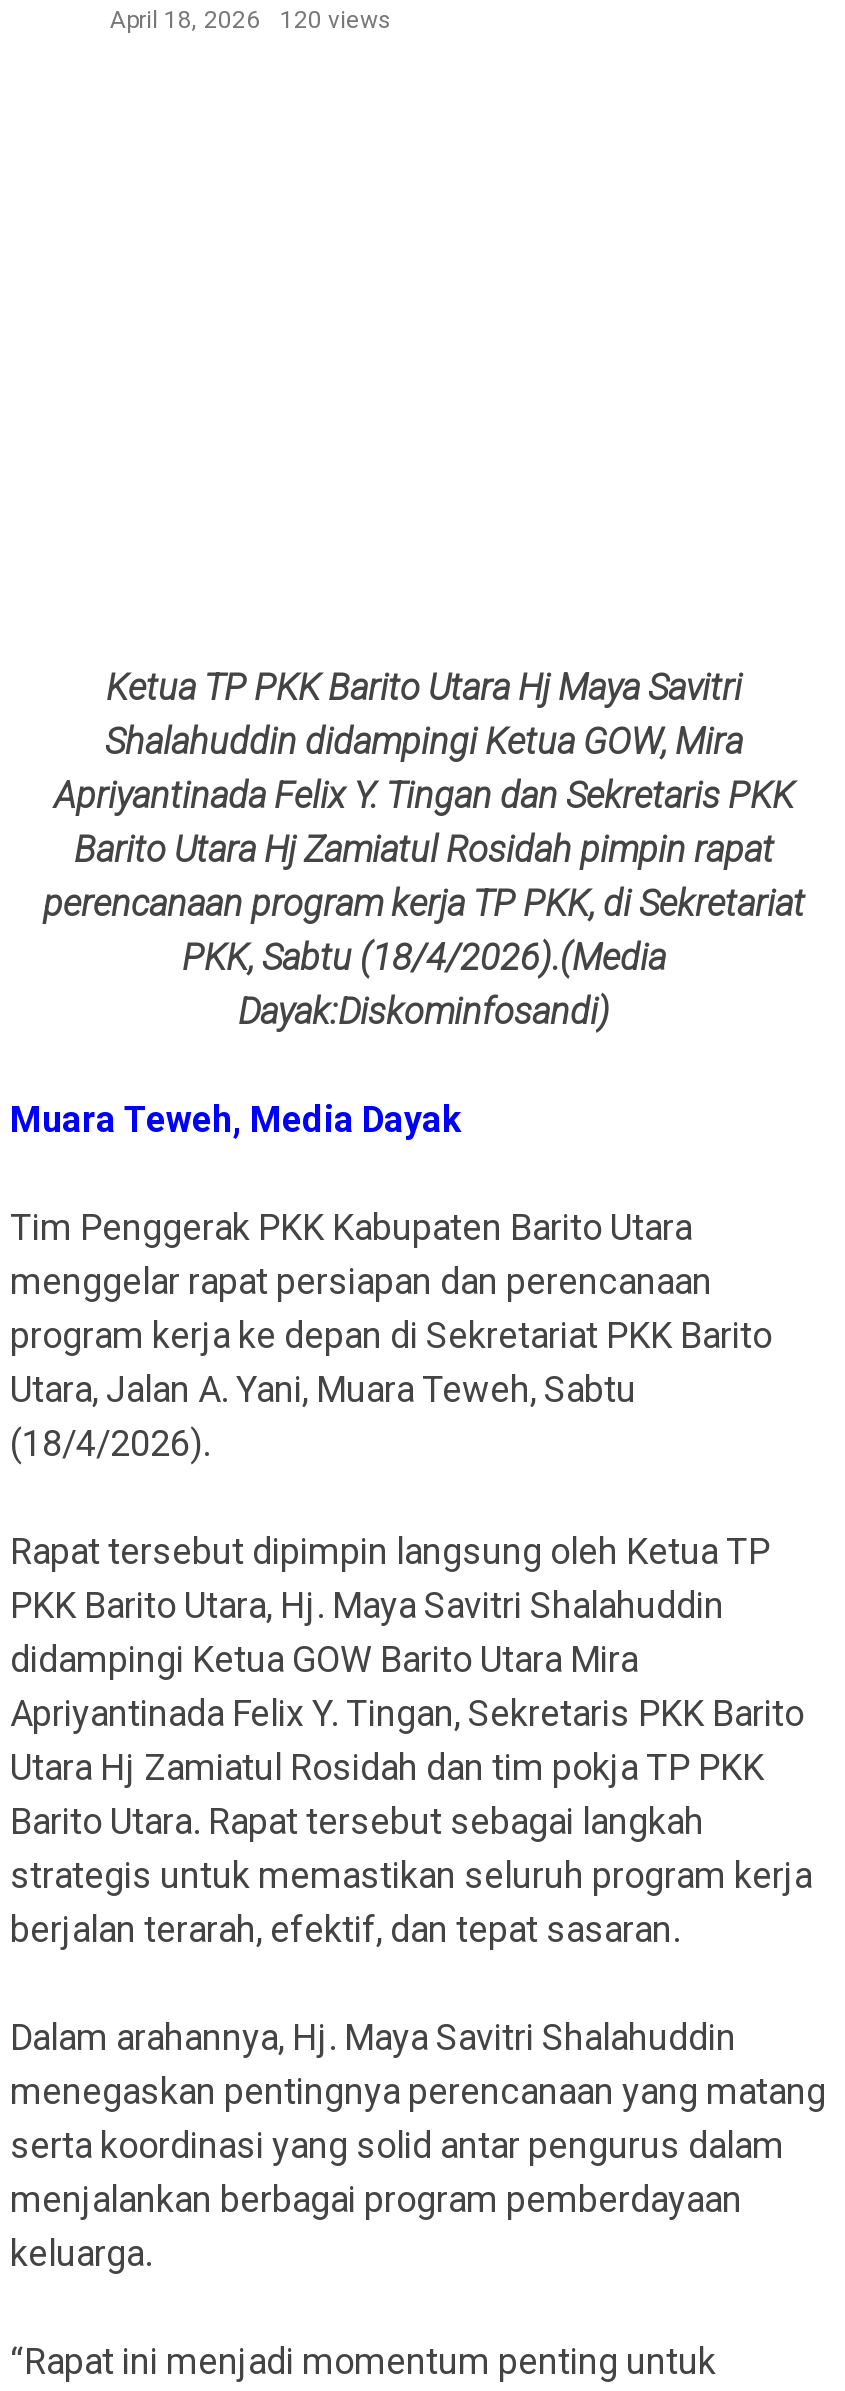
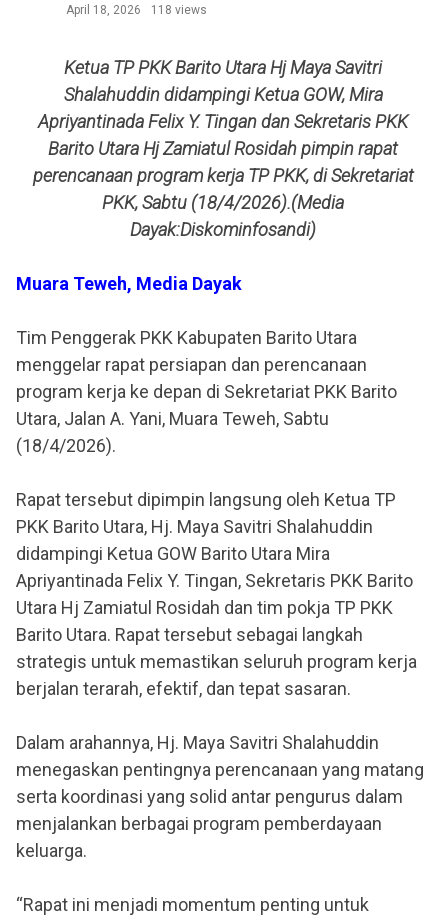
- April 18, 2026 120 views
+ April 18, 2026 118 views
